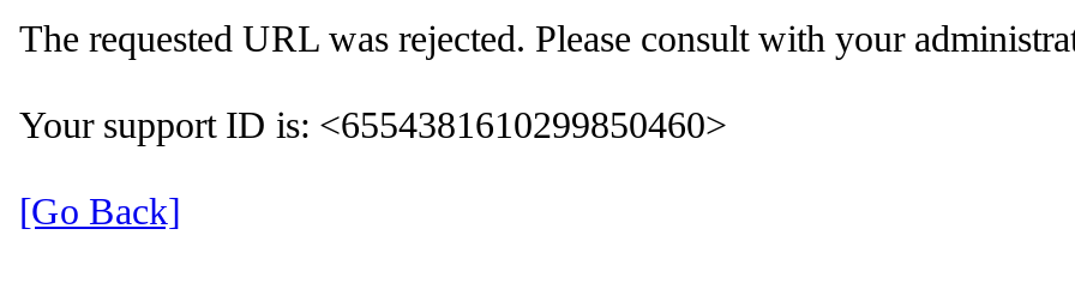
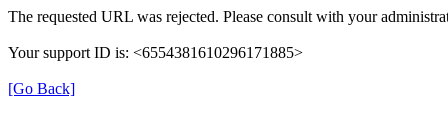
- Your support ID is: <6554381610299850460>
+ Your support ID is: <6554381610296171885>
